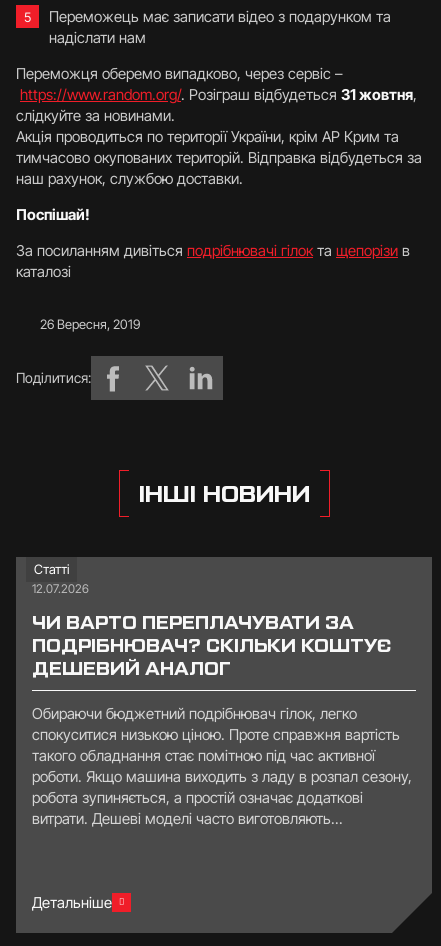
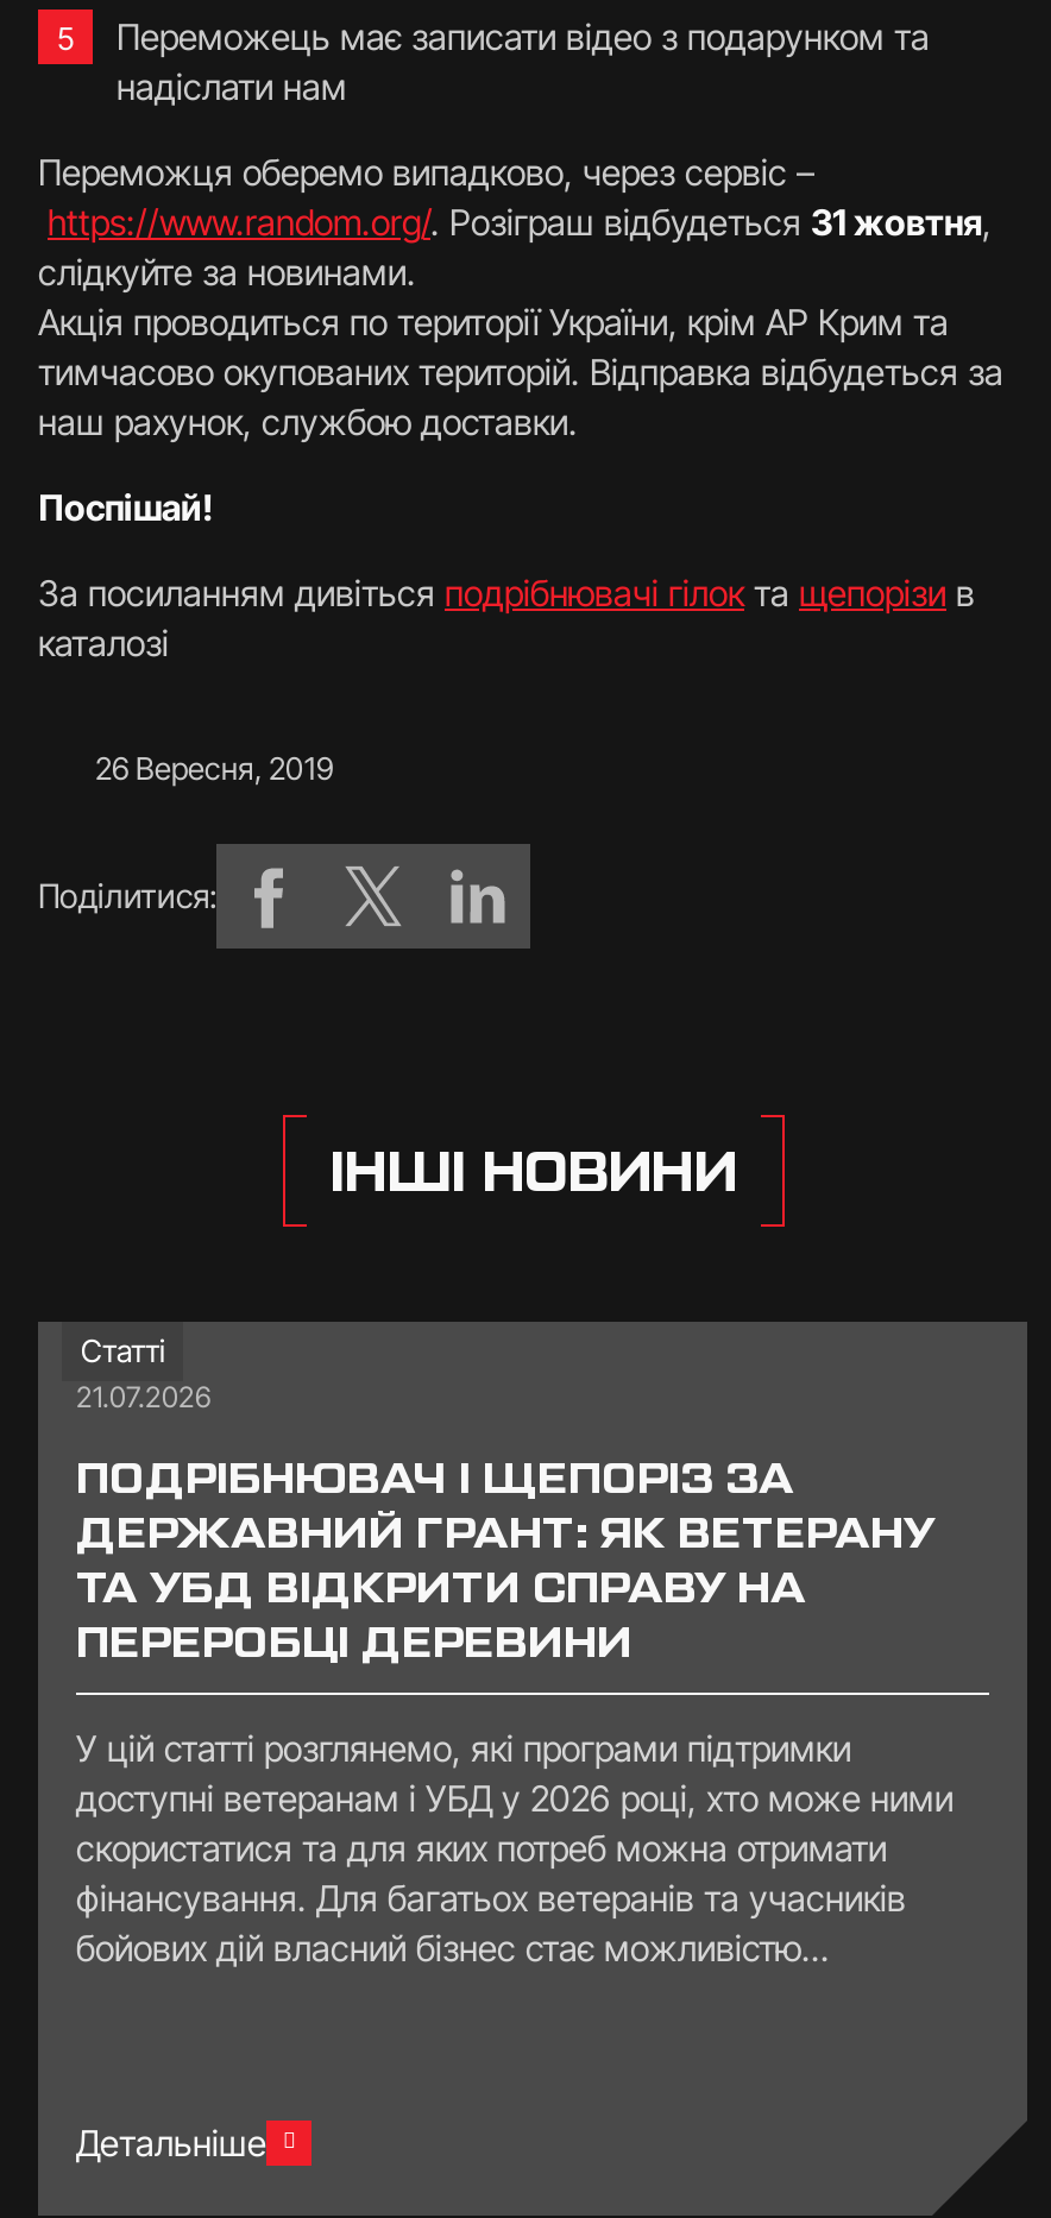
- 12.07.2026
+ 21.07.2026

- ЧИ ВАРТО ПЕРЕПЛАЧУВАТИ ЗА
- ПОДРІБНЮВАЧ? СКІЛЬКИ КОШТУЄ
- ДЕШЕВИЙ АНАЛОГ
+ ПОДРІБНЮВАЧ І ЩЕПОРІЗ ЗА
+ ДЕРЖАВНИЙ ГРАНТ: ЯК ВЕТЕРАНУ
+ ТА УБД ВІДКРИТИ СПРАВУ НА
+ ПЕРЕРОБЦІ ДЕРЕВИНИ

- Обираючи бюджетний подрібнювач гілок, легко
- спокуситися низькою ціною. Проте справжня вартість
- такого обладнання стає помітною під час активної
- роботи. Якщо машина виходить з ладу в розпал сезону,
- робота зупиняється, а простій означає додаткові
- витрати. Дешеві моделі часто виготовляють...
+ У цій статті розглянемо, які програми підтримки
+ доступні ветеранам і УБД у 2026 році, хто може ними
+ скористатися та для яких потреб можна отримати
+ фінансування. Для багатьох ветеранів та учасників
+ бойових дій власний бізнес стає можливістю...
